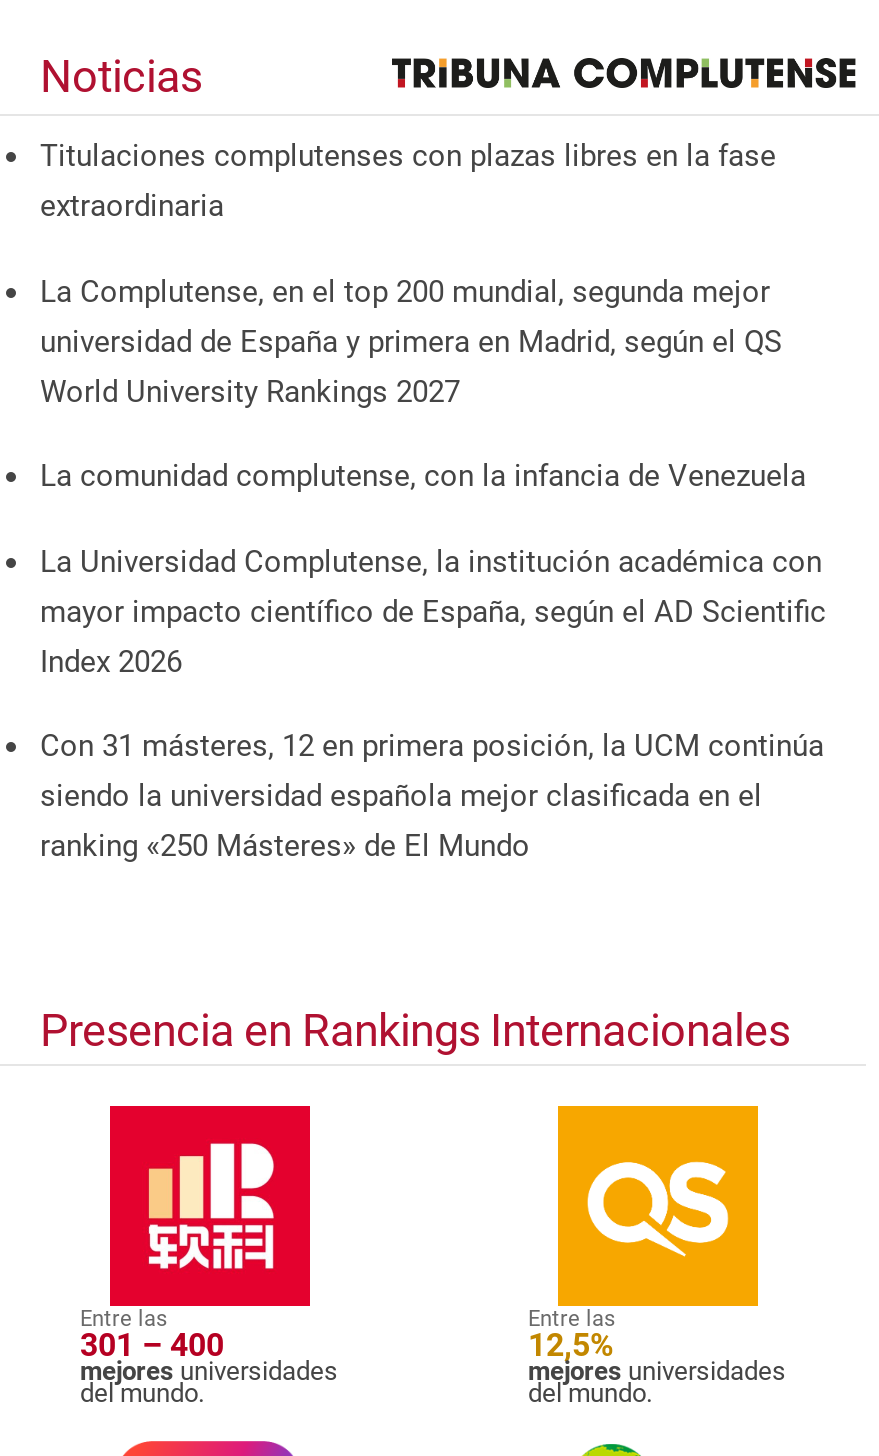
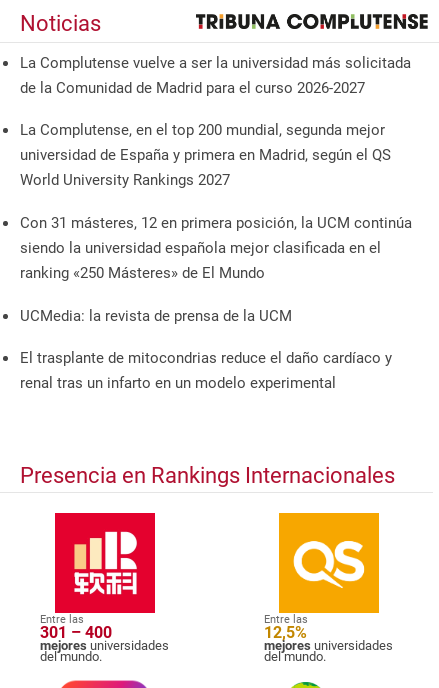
- Titulaciones complutenses con plazas libres en la fase
- extraordinaria
+ La Complutense vuelve a ser la universidad más solicitada
+ de la Comunidad de Madrid para el curso 2026-2027

- La comunidad complutense, con la infancia de Venezuela
- La Universidad Complutense, la institución académica con
- mayor impacto científico de España, según el AD Scientific
- Index 2026

moved up: Con 31 másteres, 12 en primera posición, la UCM continúa | siendo la universidad española mejor clasificada en el | ranking «250 Másteres» de El Mundo

+ UCMedia: la revista de prensa de la UCM
+ El trasplante de mitocondrias reduce el daño cardíaco y
+ renal tras un infarto en un modelo experimental
